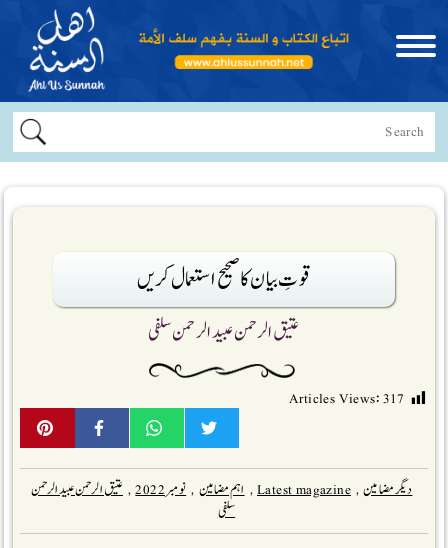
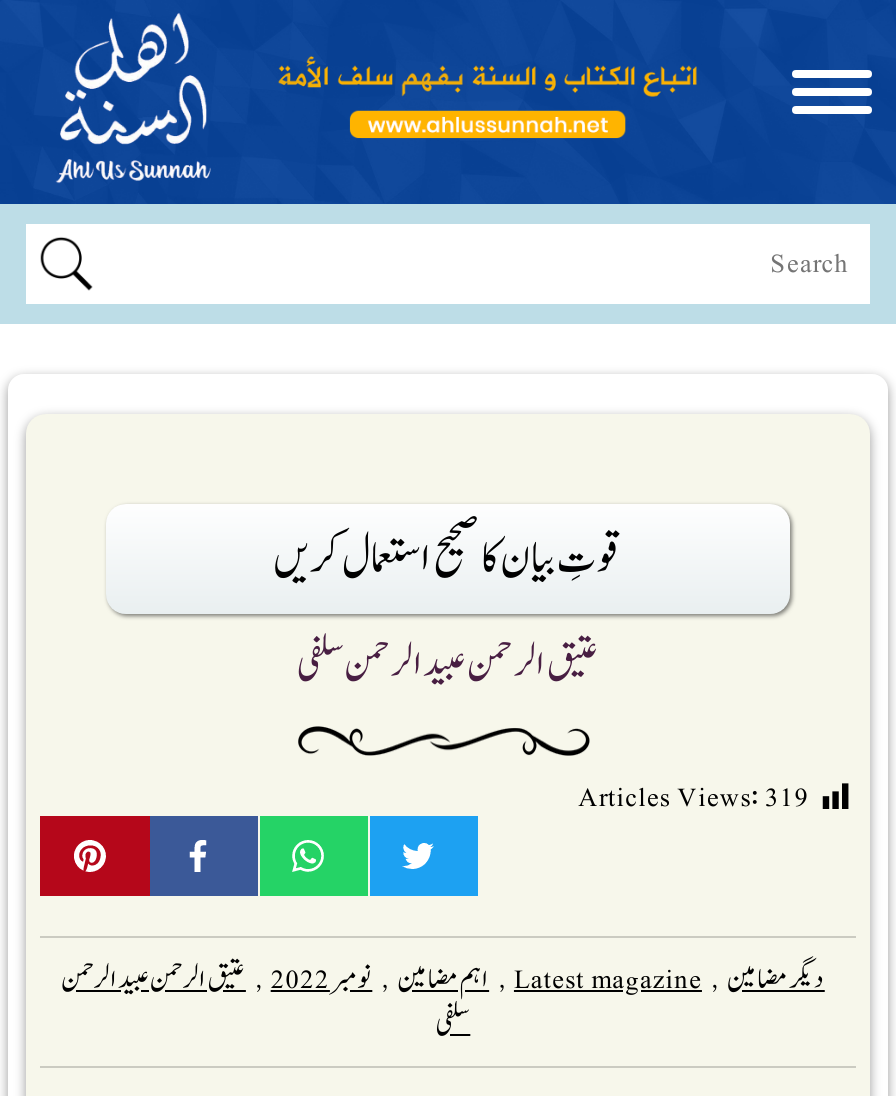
- Articles Views: 317
+ Articles Views: 319
